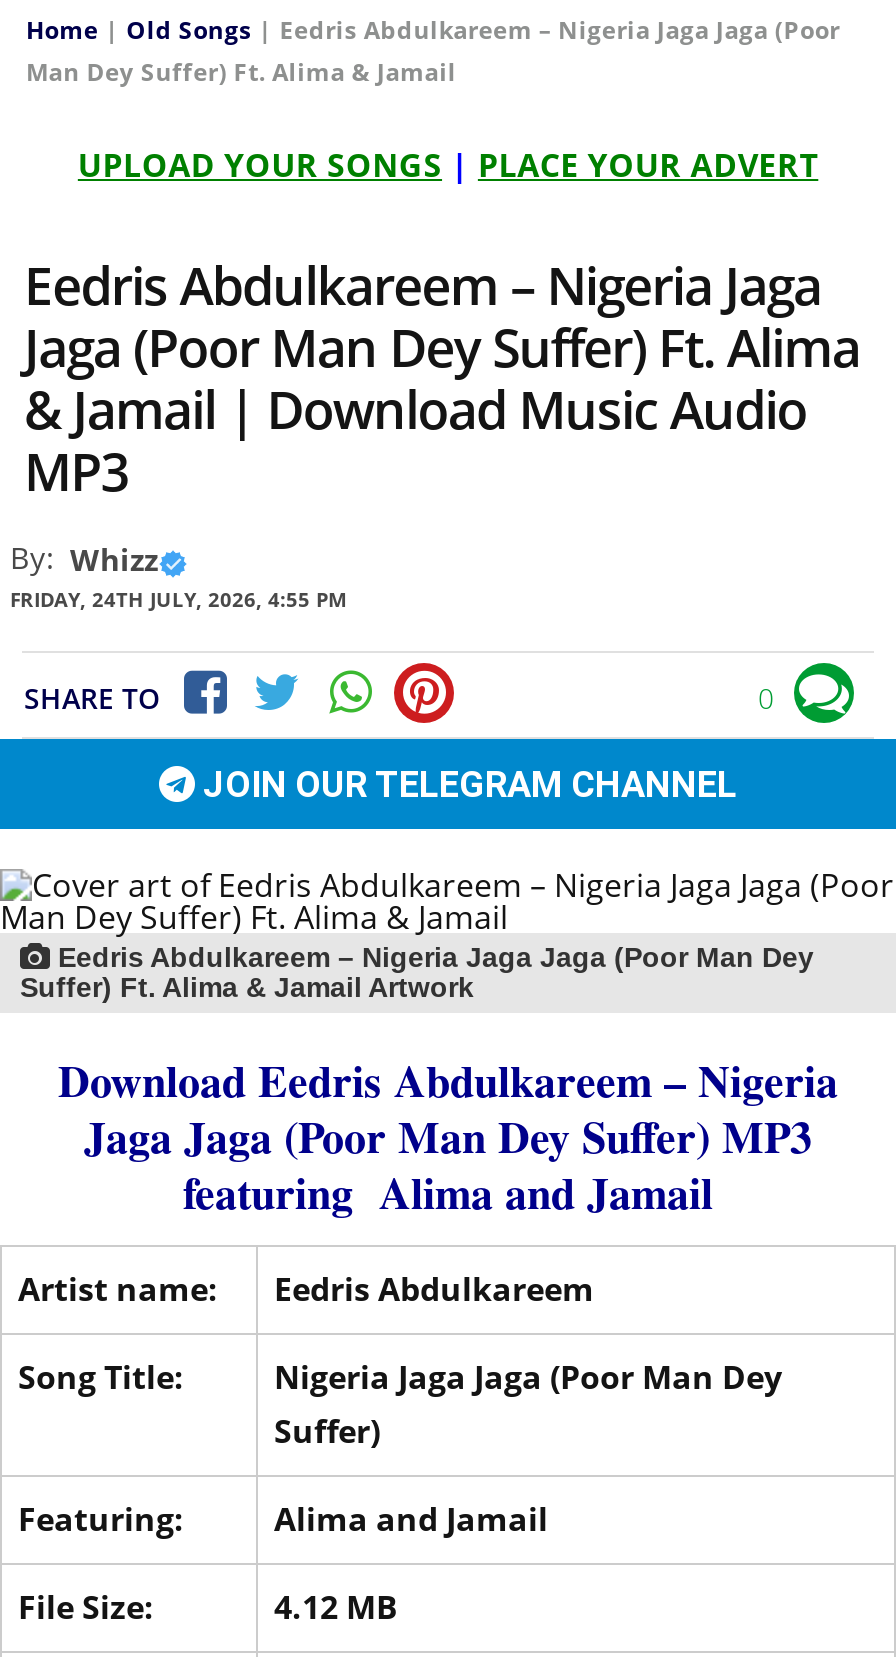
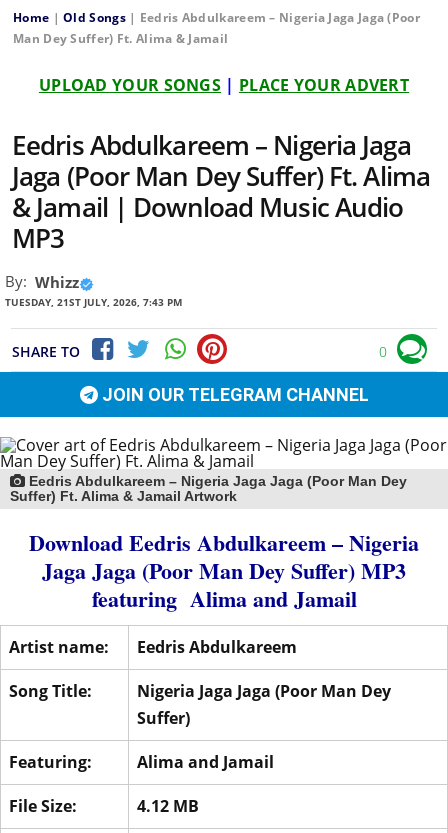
- FRIDAY, 24TH JULY, 2026, 4:55 PM
+ TUESDAY, 21ST JULY, 2026, 7:43 PM
